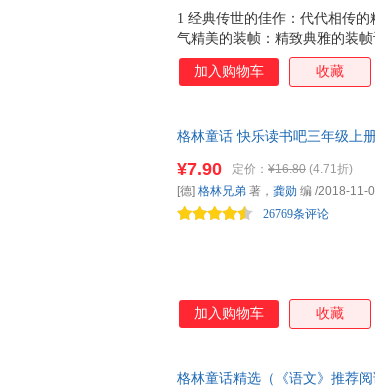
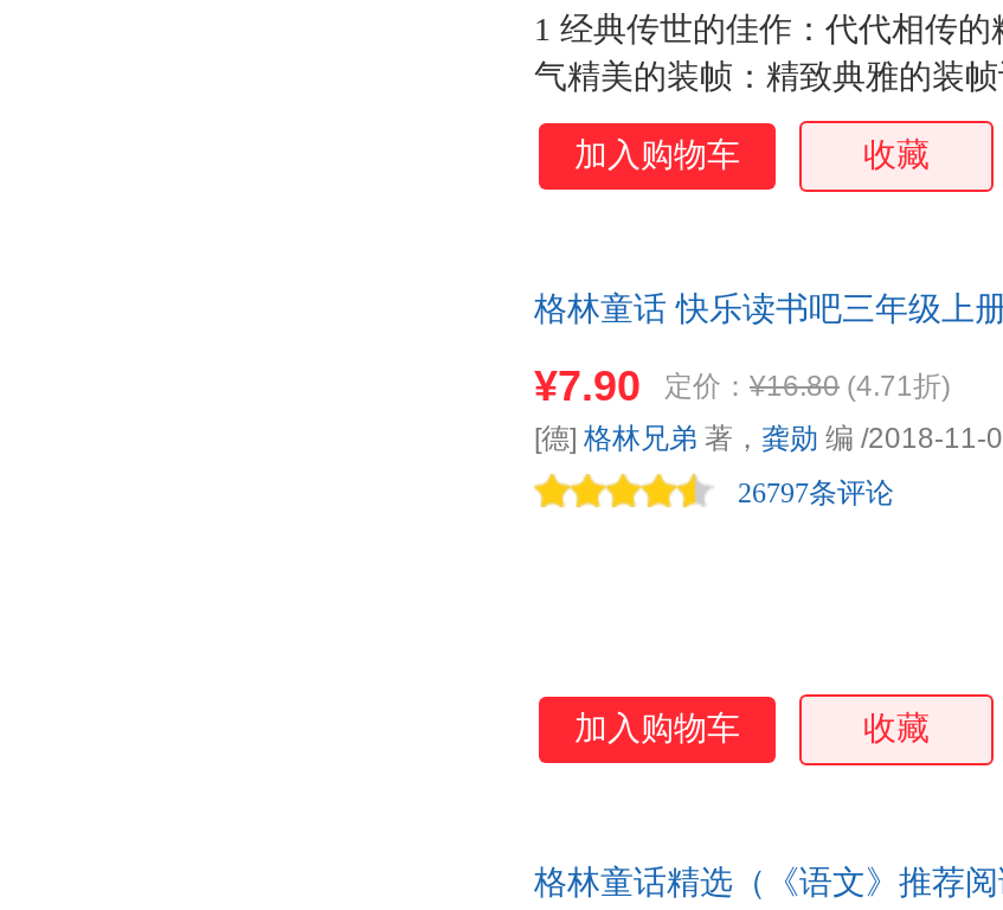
- 26769条评论
+ 26797条评论
